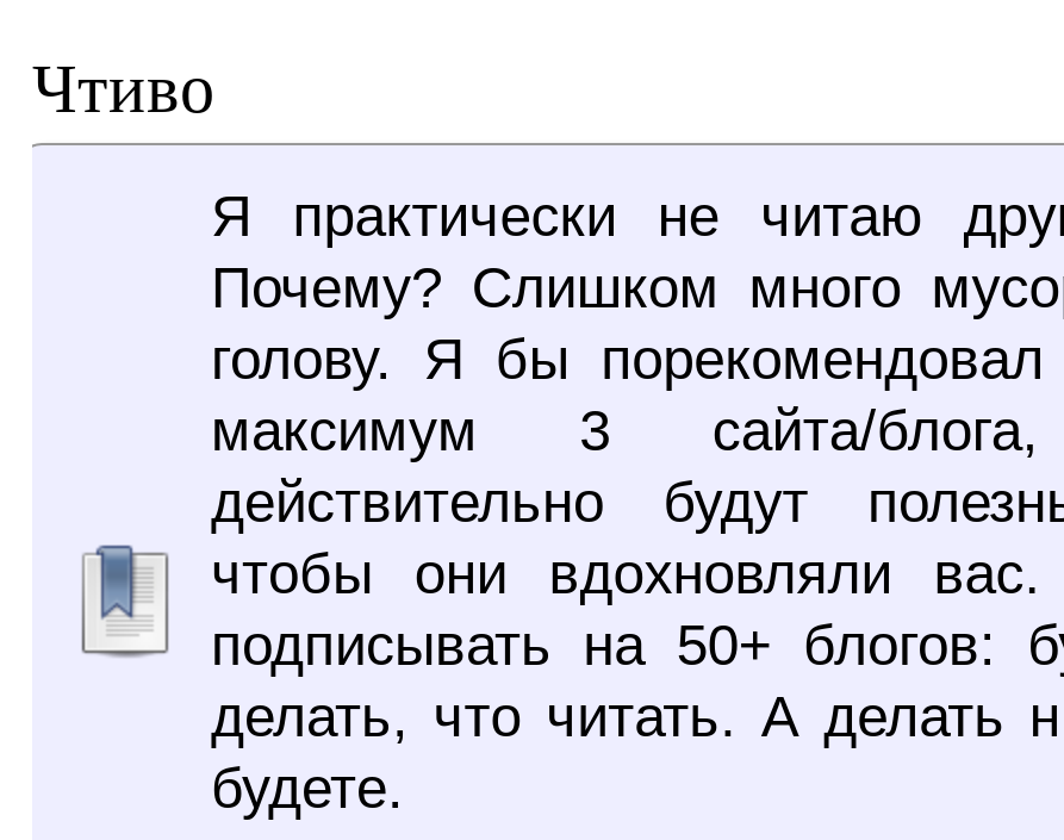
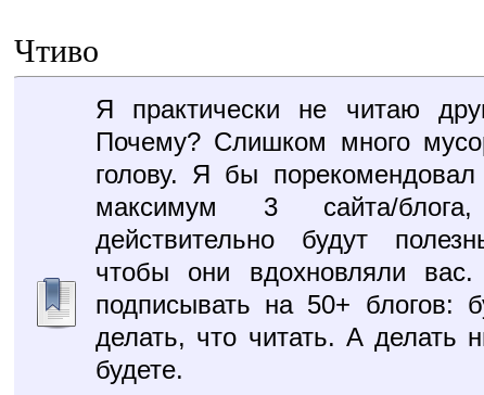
- [image]
+ [image]
